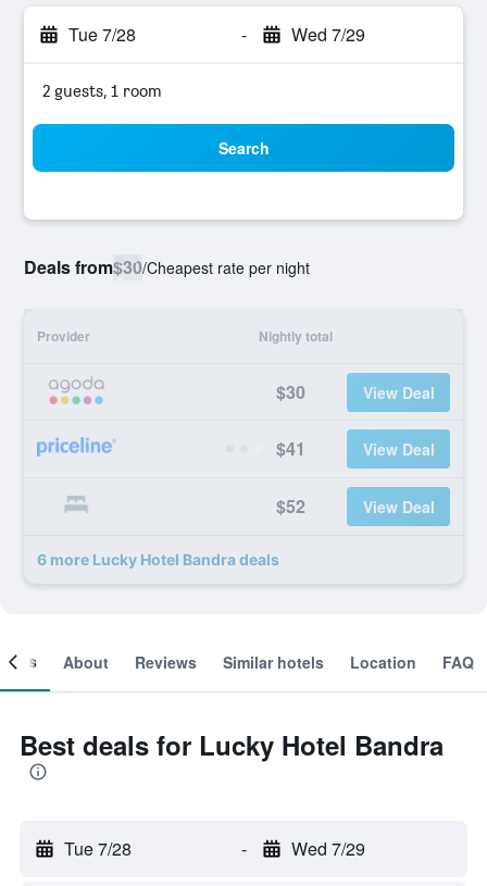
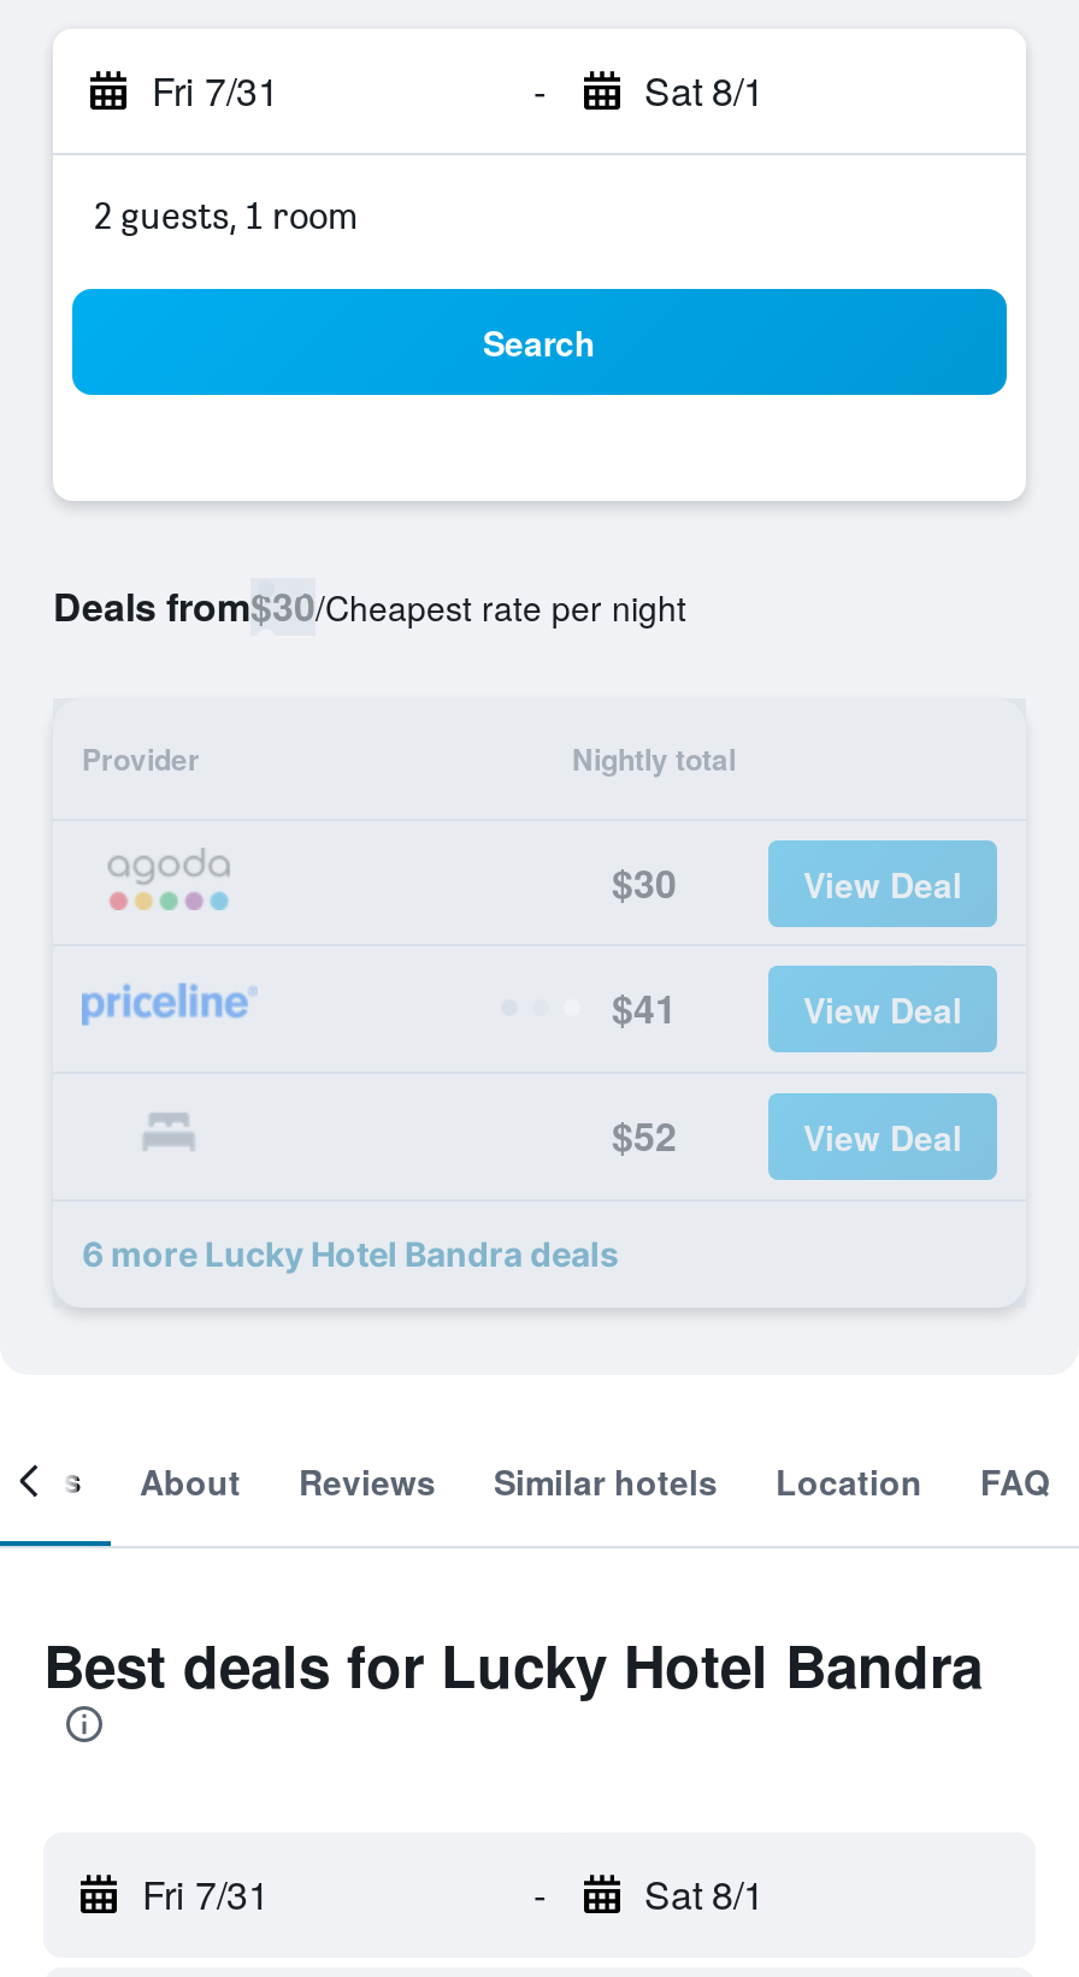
- Tue 7/28
+ Fri 7/31

- Wed 7/29
+ Sat 8/1

- Tue 7/28
+ Fri 7/31

- Wed 7/29
+ Sat 8/1
